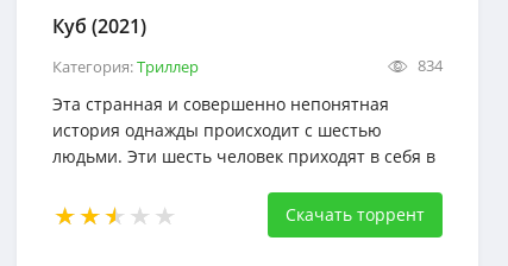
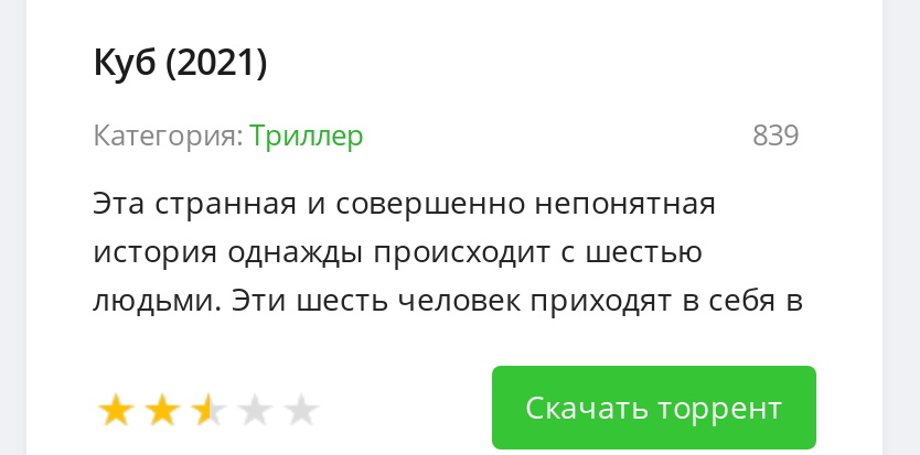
- 834
+ 839
